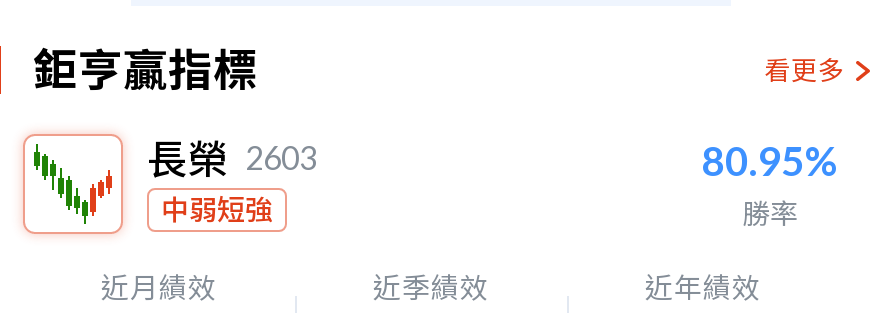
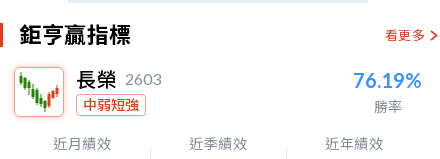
- 80.95%
+ 76.19%
